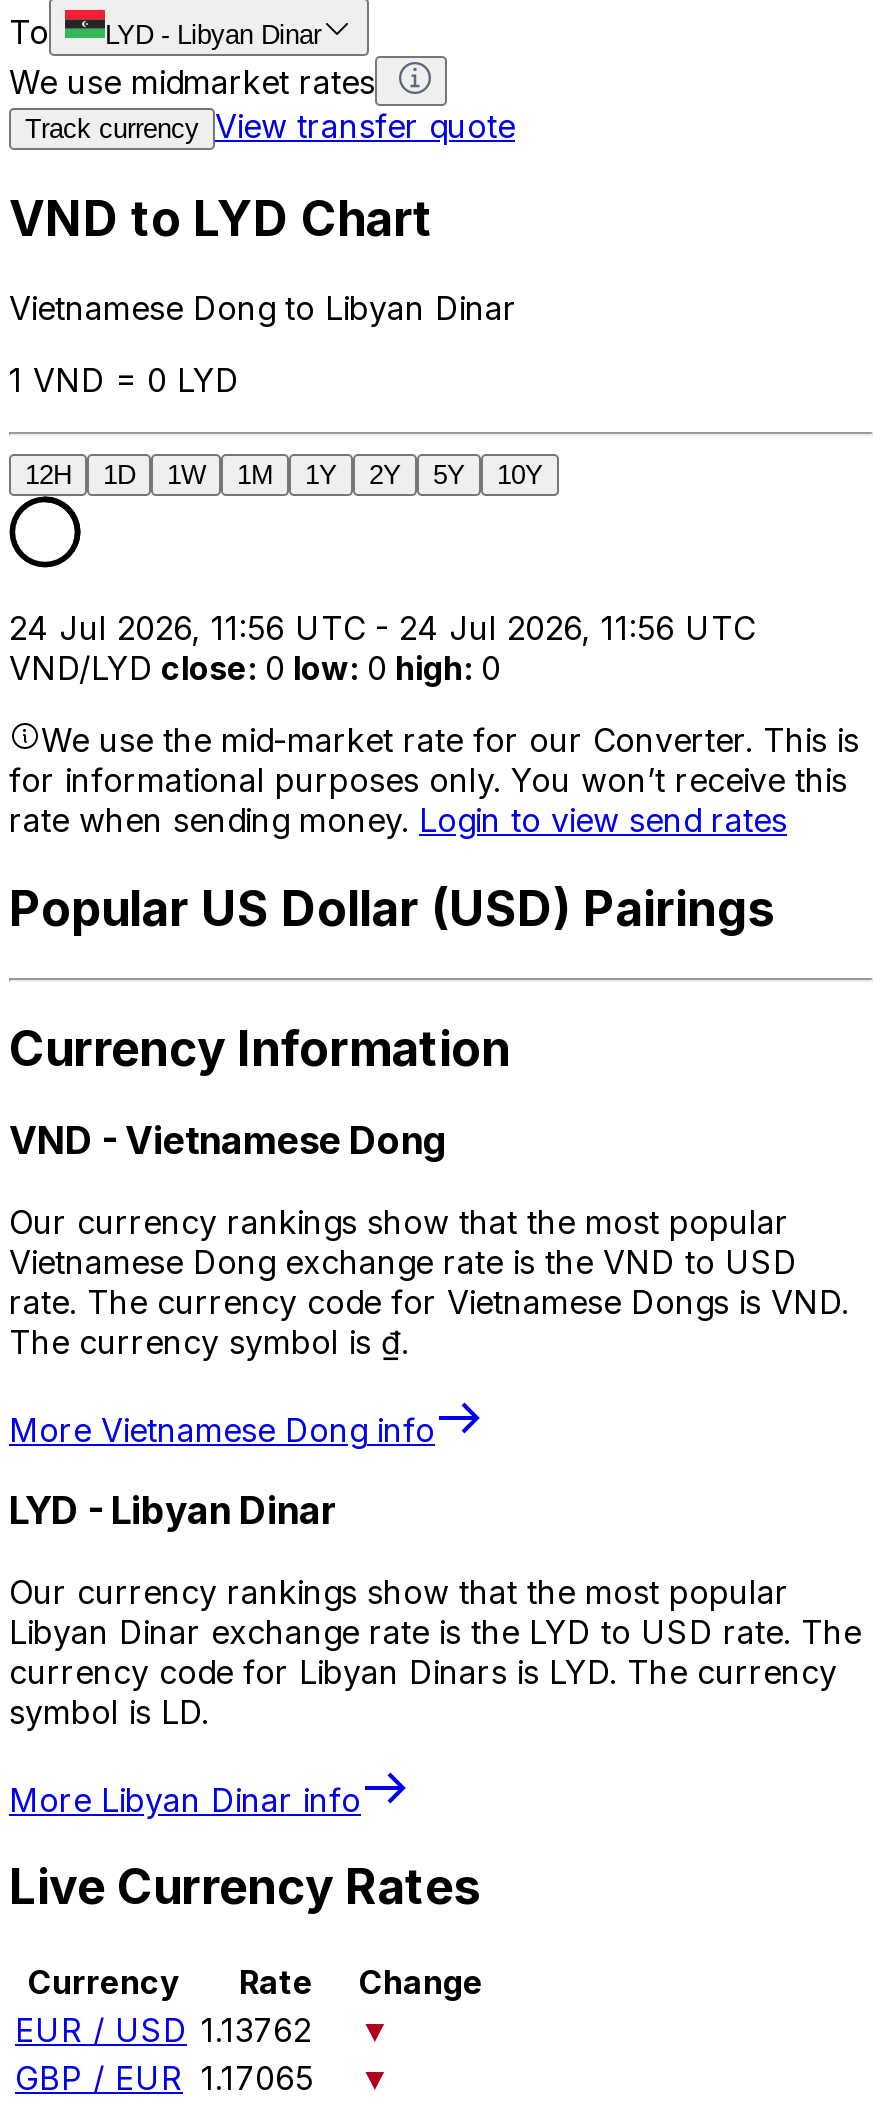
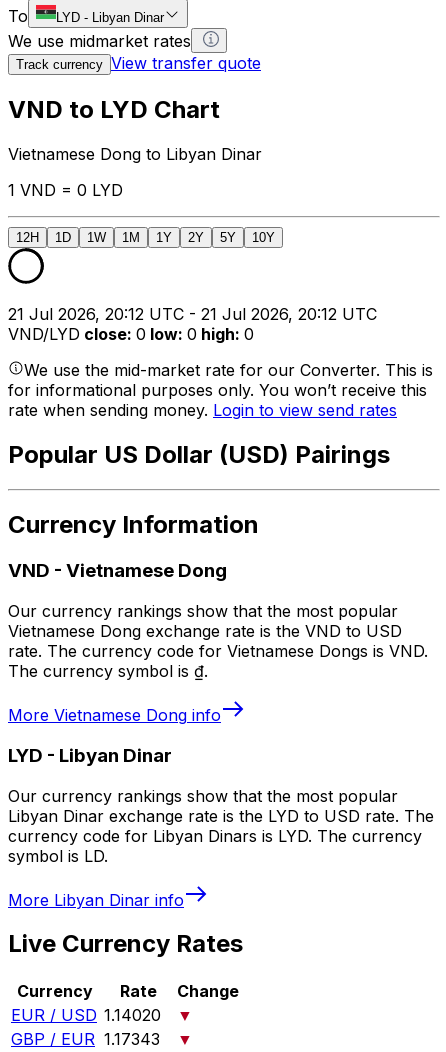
- 24 Jul 2026, 11:56 UTC - 24 Jul 2026, 11:56 UTC
+ 21 Jul 2026, 20:12 UTC - 21 Jul 2026, 20:12 UTC

- EUR / USD 1.13762
+ EUR / USD 1.14020

- GBP / EUR 1.17065
+ GBP / EUR 1.17343
